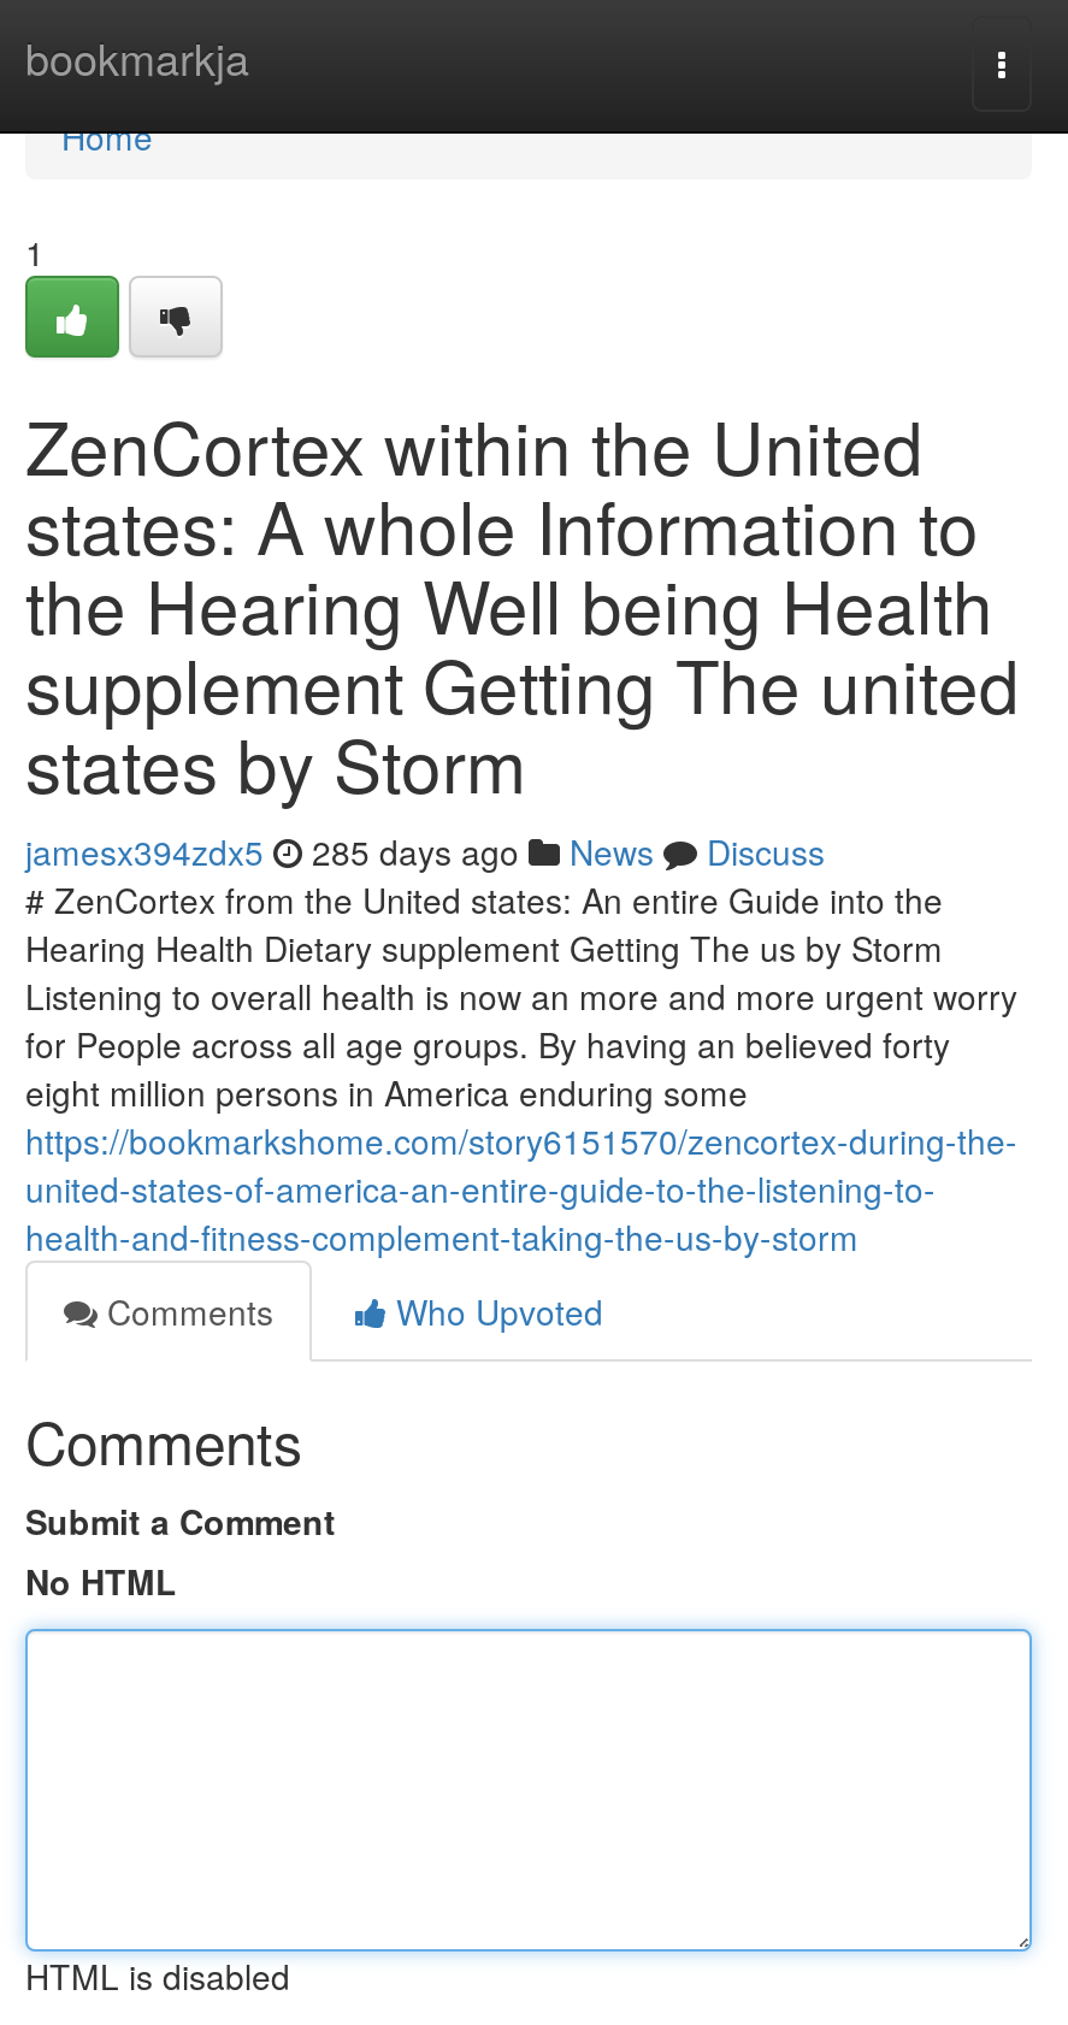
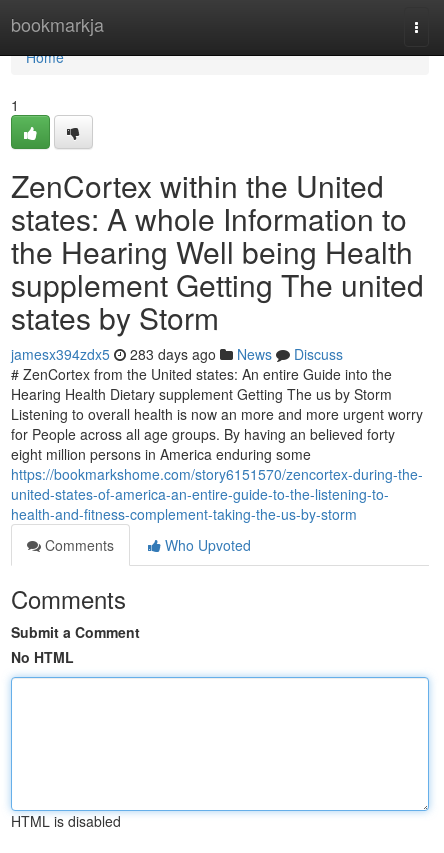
- jamesx394zdx5 285 days ago News Discuss
+ jamesx394zdx5 283 days ago News Discuss
